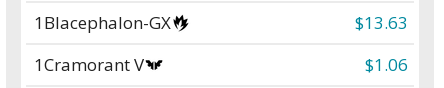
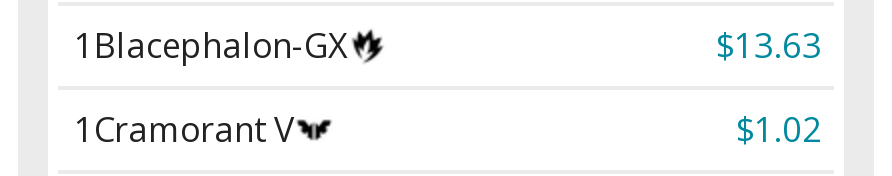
- $1.06
+ $1.02
